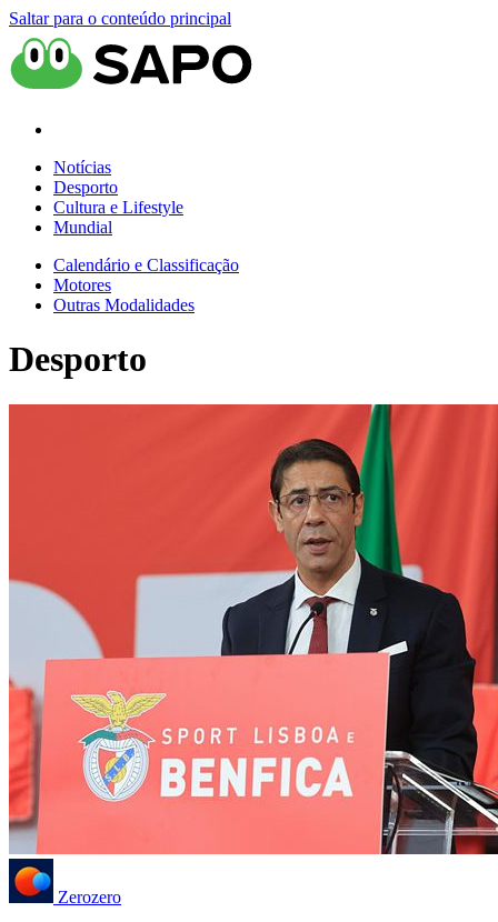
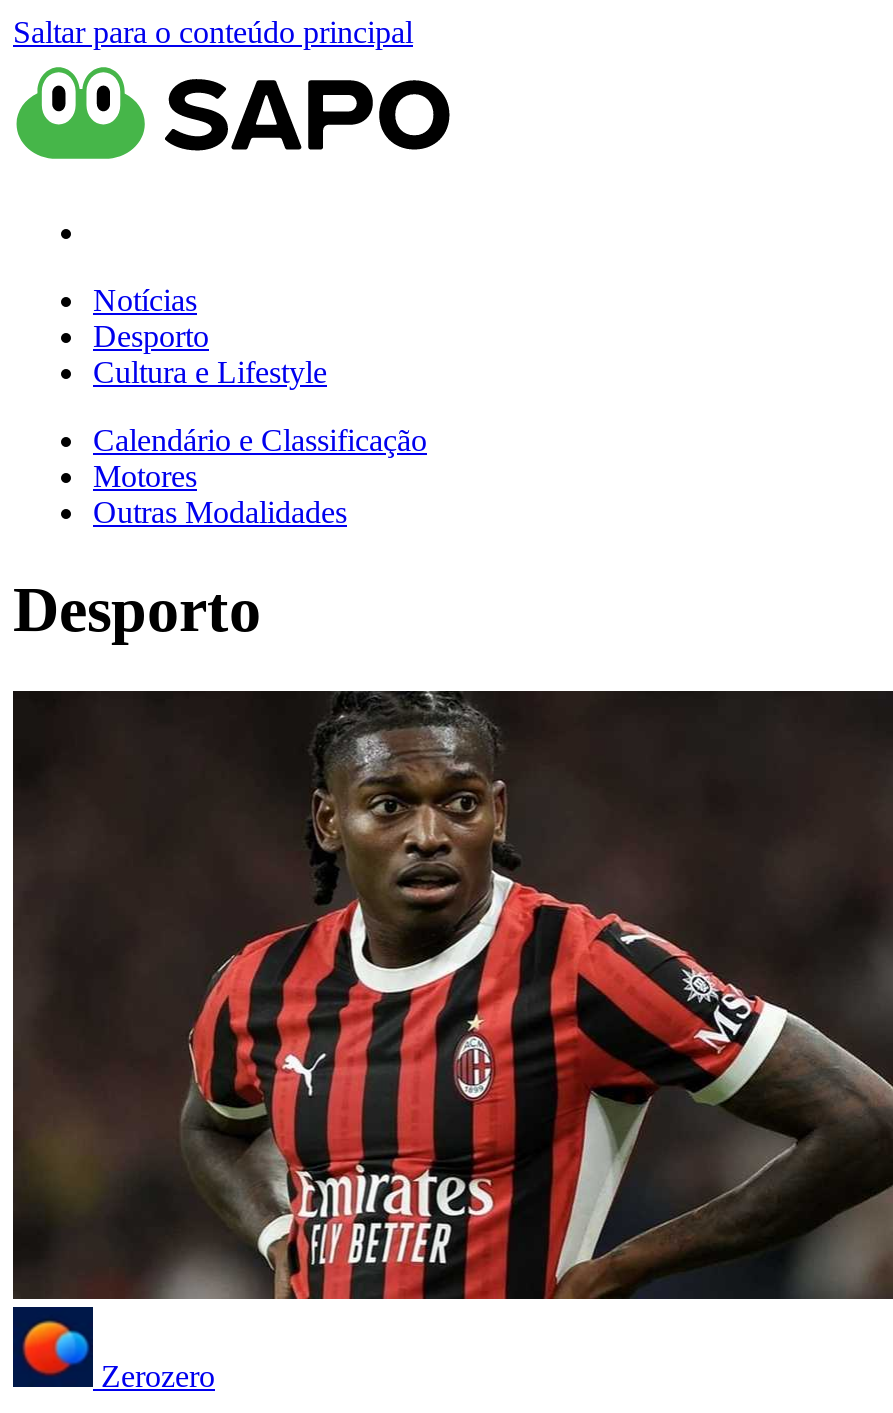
- Mundial

- [image]
+ [image]
